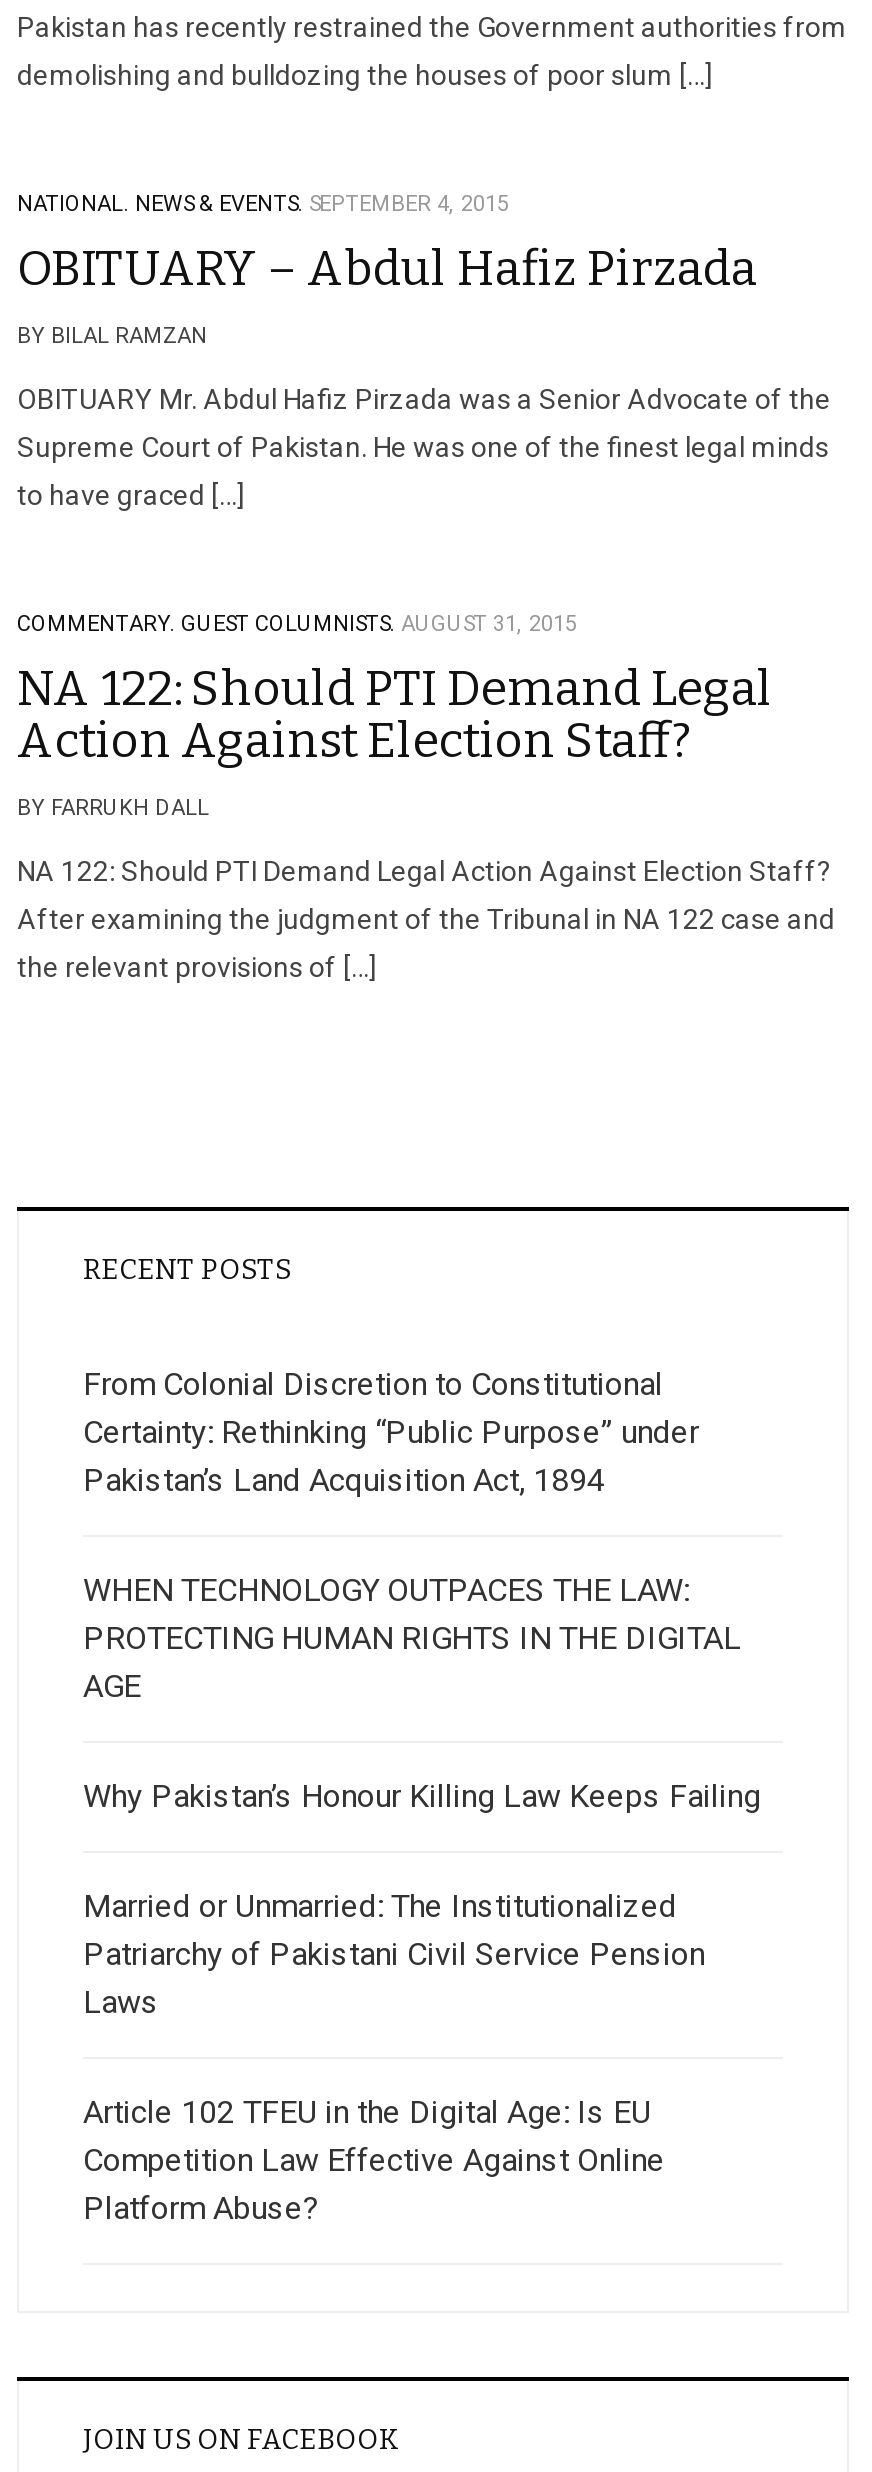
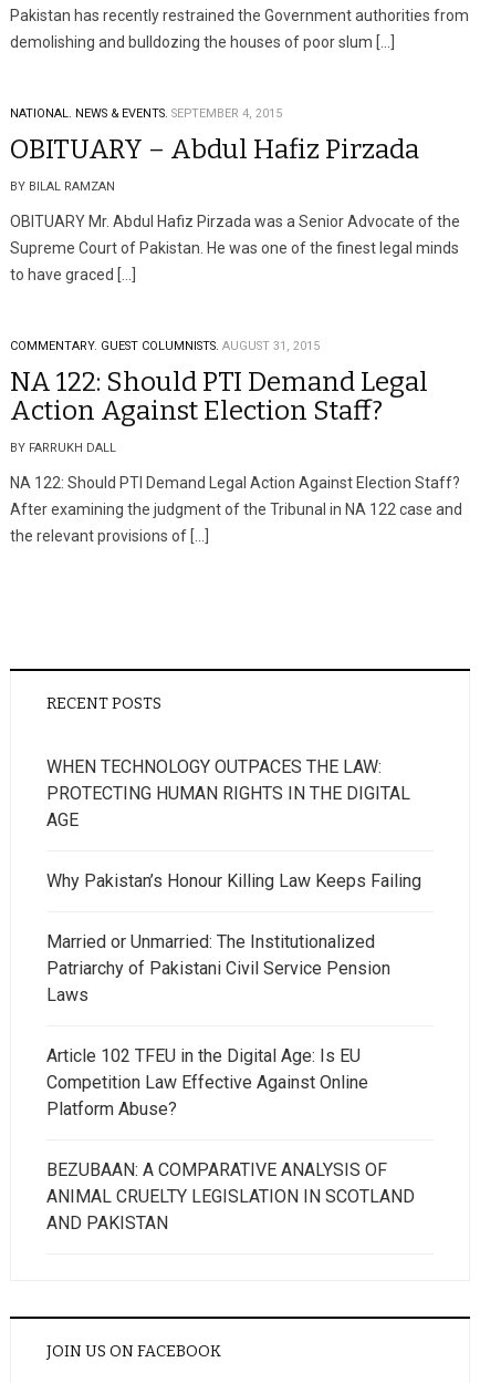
- From Colonial Discretion to Constitutional
- Certainty: Rethinking “Public Purpose” under
- Pakistan’s Land Acquisition Act, 1894

moved up: WHEN TECHNOLOGY OUTPACES THE LAW: | PROTECTING HUMAN RIGHTS IN THE DIGITAL | AGE | ... | Competition Law Effective Against Online | Platform Abuse?

+ BEZUBAAN: A COMPARATIVE ANALYSIS OF
+ ANIMAL CRUELTY LEGISLATION IN SCOTLAND
+ AND PAKISTAN
